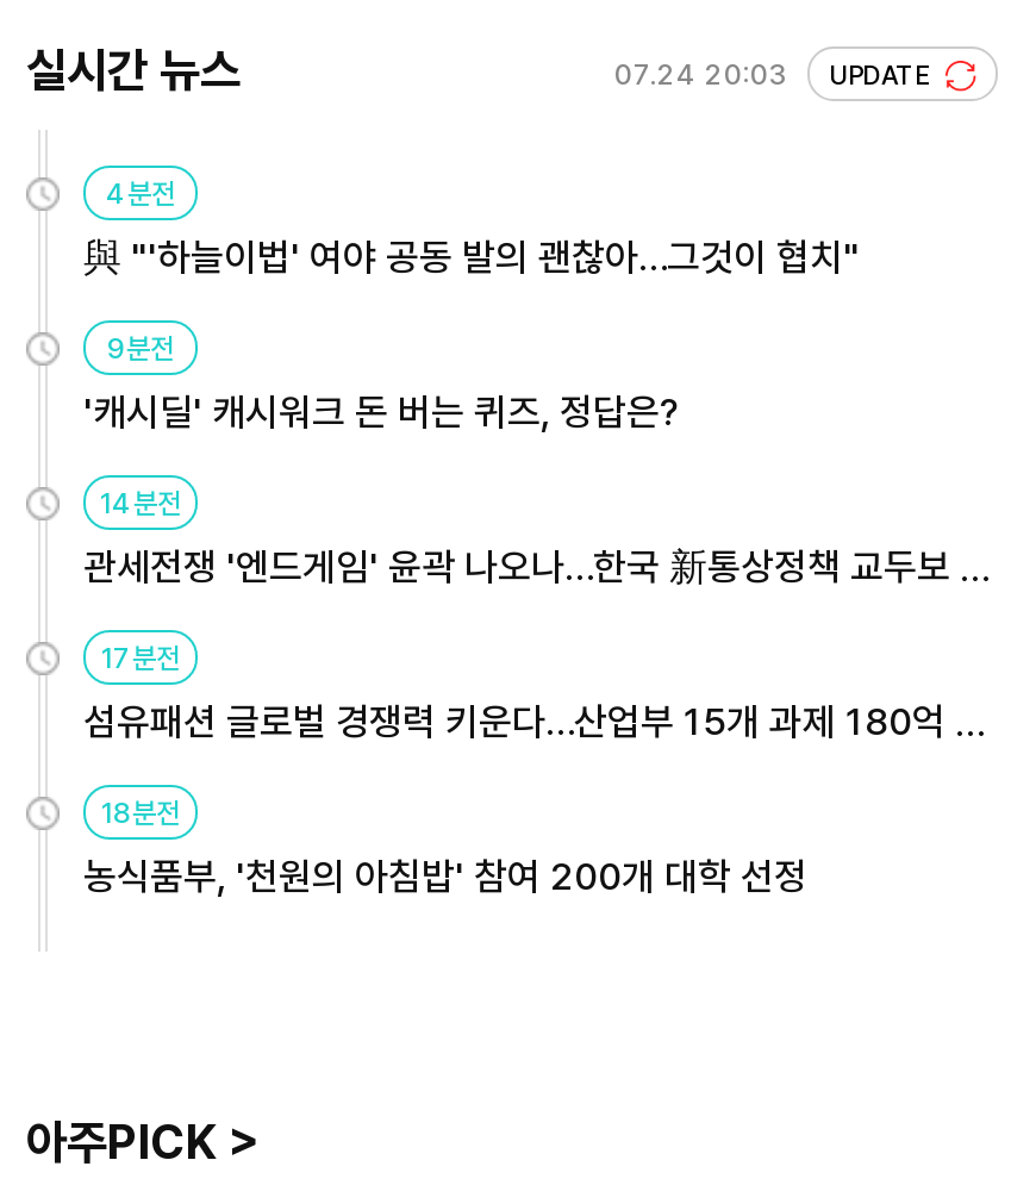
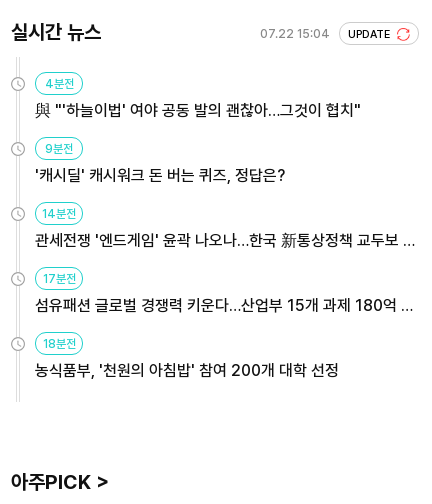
- 07.24 20:03 UPDATE
+ 07.22 15:04 UPDATE
